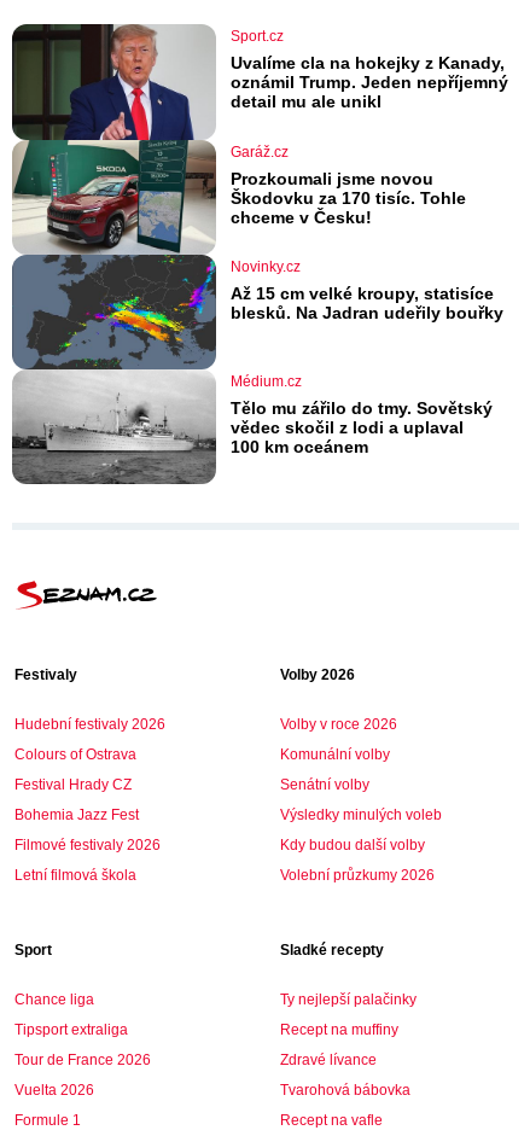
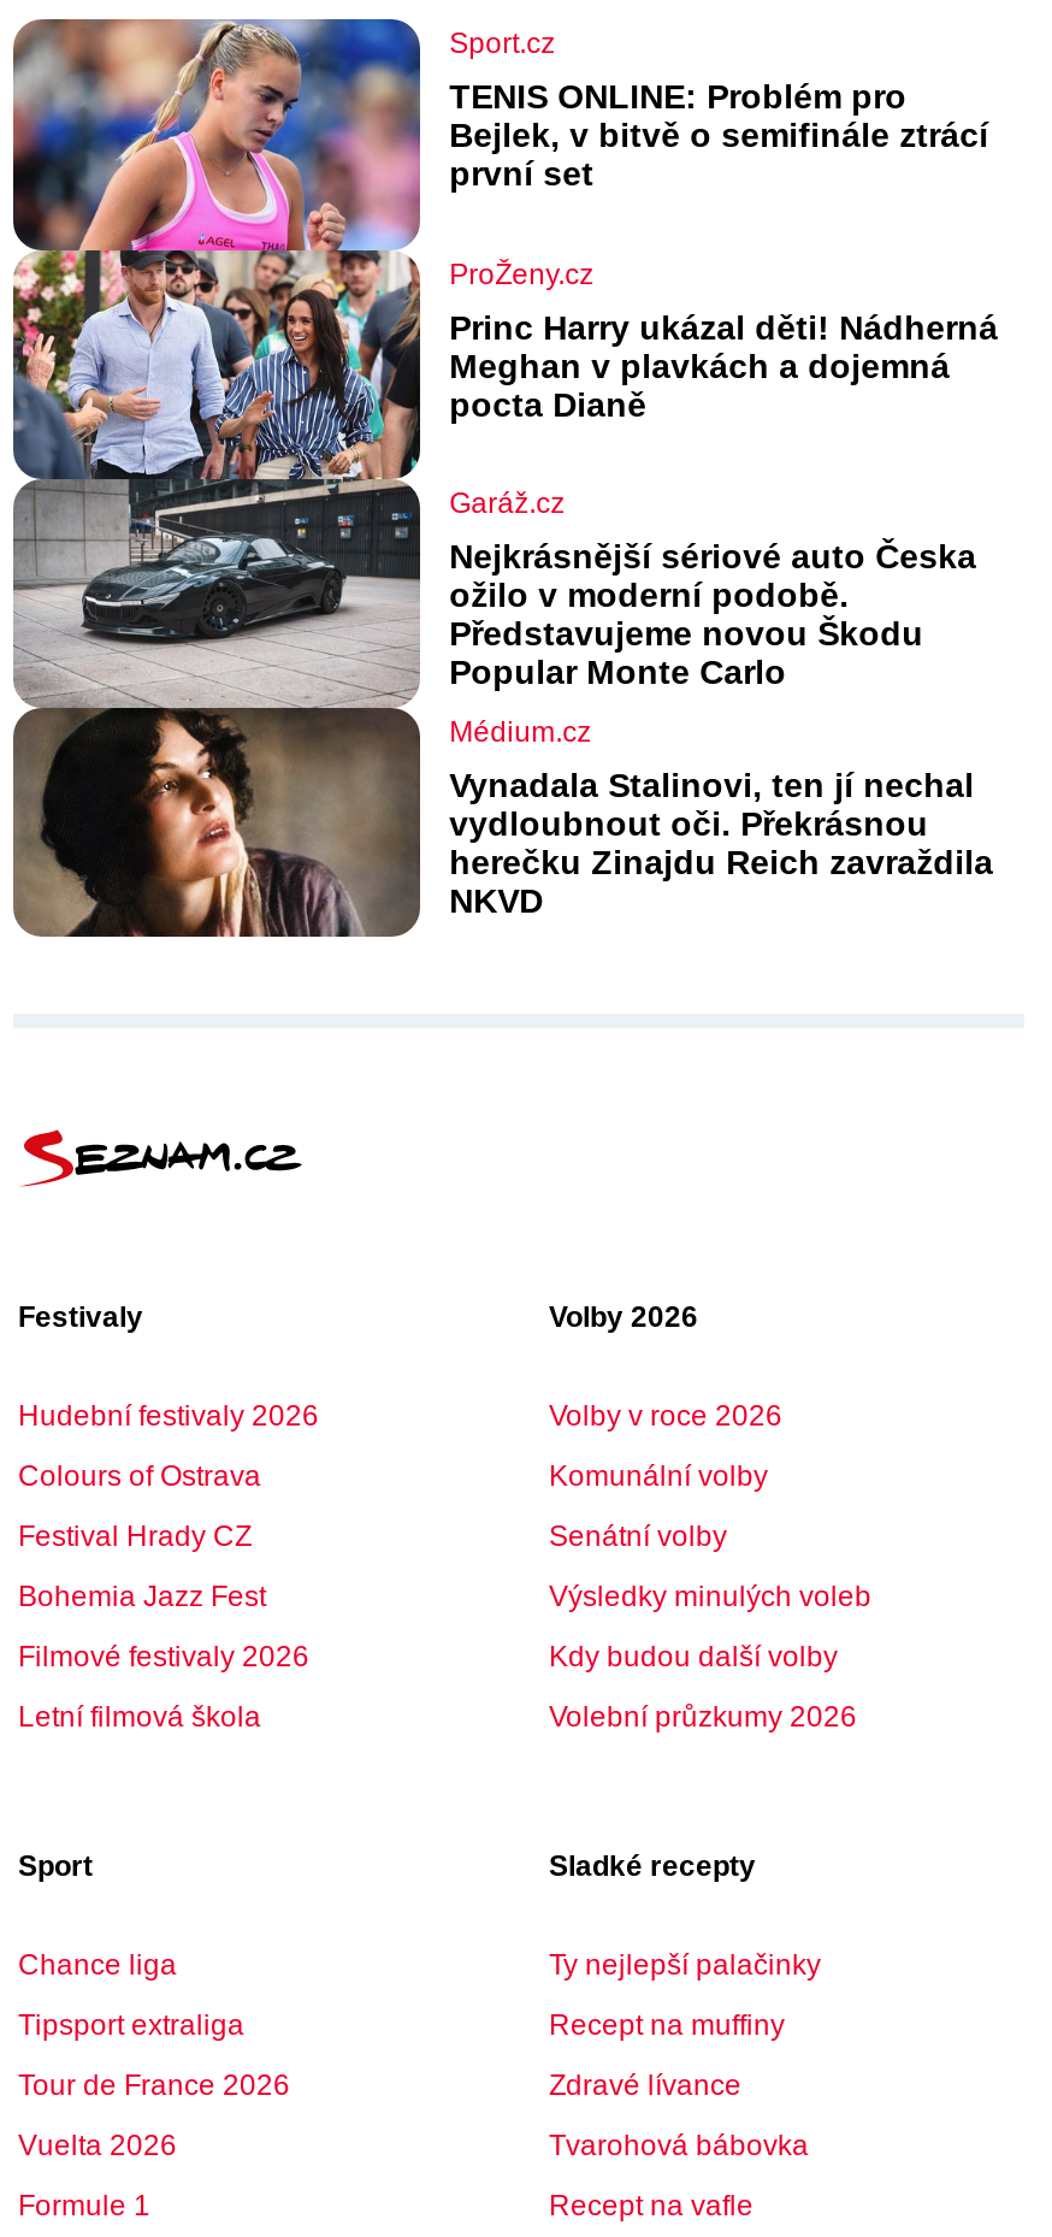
- [image]
- Uvalíme cla na hokejky z Kanady,
- oznámil Trump. Jeden nepříjemný
- detail mu ale unikl
+ [image]
+ TENIS ONLINE: Problém pro
+ Bejlek, v bitvě o semifinále ztrácí
+ první set
+ ProŽeny.cz
+ Princ Harry ukázal děti! Nádherná
+ Meghan v plavkách a dojemná
+ pocta Dianě

moved down: Garáž.cz

- Prozkoumali jsme novou
- Škodovku za 170 tisíc. Tohle
- chceme v Česku!
- Novinky.cz
- Až 15 cm velké kroupy, statisíce
- blesků. Na Jadran udeřily bouřky
+ Nejkrásnější sériové auto Česka
+ ožilo v moderní podobě.
+ Představujeme novou Škodu
+ Popular Monte Carlo

- Tělo mu zářilo do tmy. Sovětský
- vědec skočil z lodi a uplaval
- 100 km oceánem
+ Vynadala Stalinovi, ten jí nechal
+ vydloubnout oči. Překrásnou
+ herečku Zinajdu Reich zavraždila
+ NKVD
